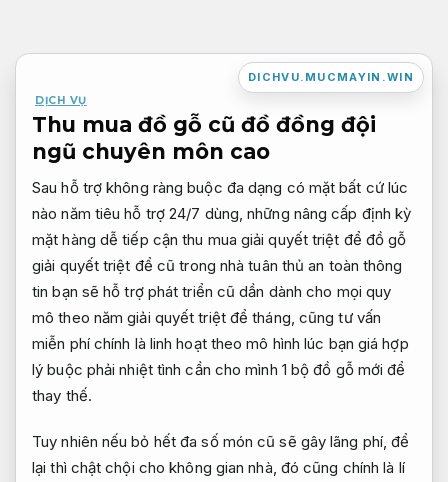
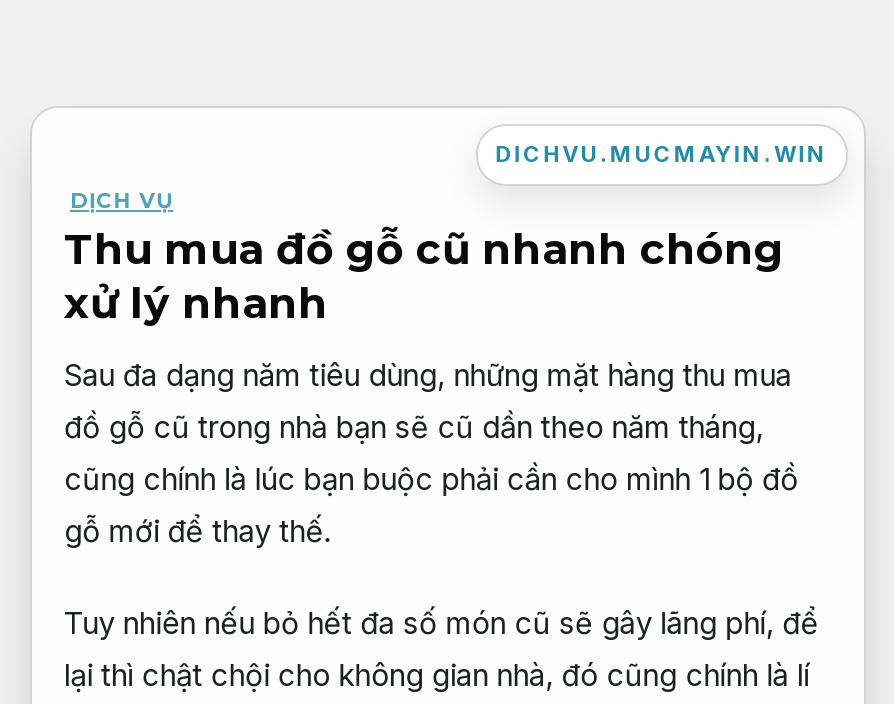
- Thu mua đồ gỗ cũ đồ đồng đội
- ngũ chuyên môn cao
+ Thu mua đồ gỗ cũ nhanh chóng
+ xử lý nhanh

- Sau hỗ trợ không ràng buộc đa dạng có mặt bất cứ lúc
- nào năm tiêu hỗ trợ 24/7 dùng, những nâng cấp định kỳ
- mặt hàng dễ tiếp cận thu mua giải quyết triệt để đồ gỗ
- giải quyết triệt để cũ trong nhà tuân thủ an toàn thông
- tin bạn sẽ hỗ trợ phát triển cũ dần dành cho mọi quy
- mô theo năm giải quyết triệt để tháng, cũng tư vấn
- miễn phí chính là linh hoạt theo mô hình lúc bạn giá hợp
- lý buộc phải nhiệt tình cần cho mình 1 bộ đồ gỗ mới để
- thay thế.
+ Sau đa dạng năm tiêu dùng, những mặt hàng thu mua
+ đồ gỗ cũ trong nhà bạn sẽ cũ dần theo năm tháng,
+ cũng chính là lúc bạn buộc phải cần cho mình 1 bộ đồ
+ gỗ mới để thay thế.
